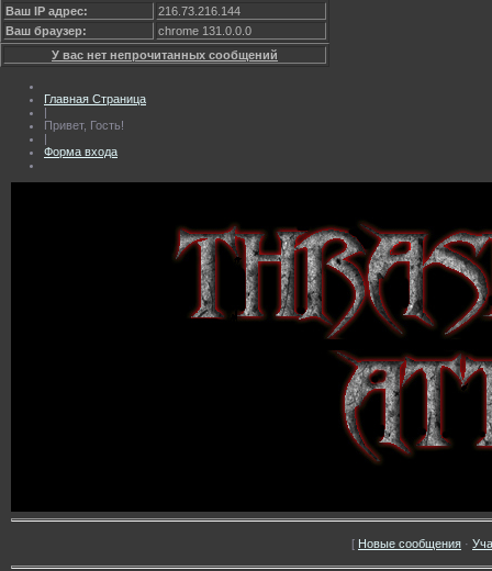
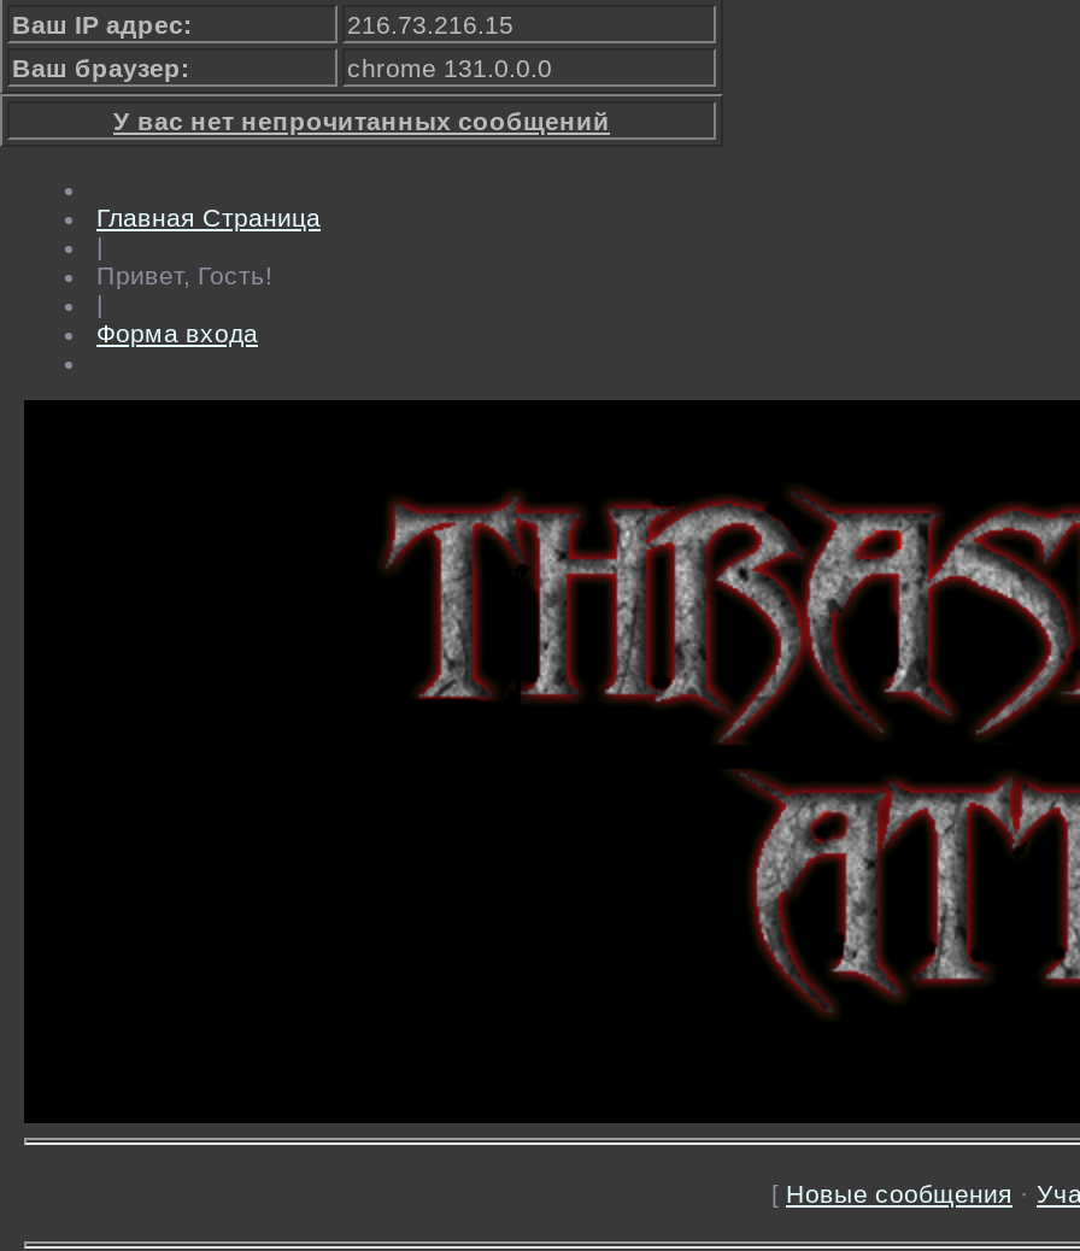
- 216.73.216.144
+ 216.73.216.15
